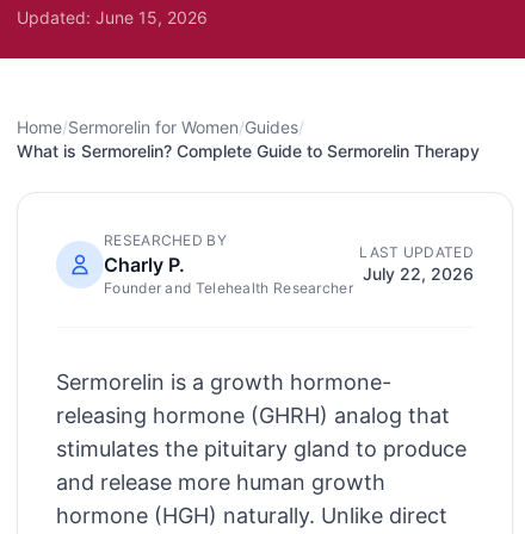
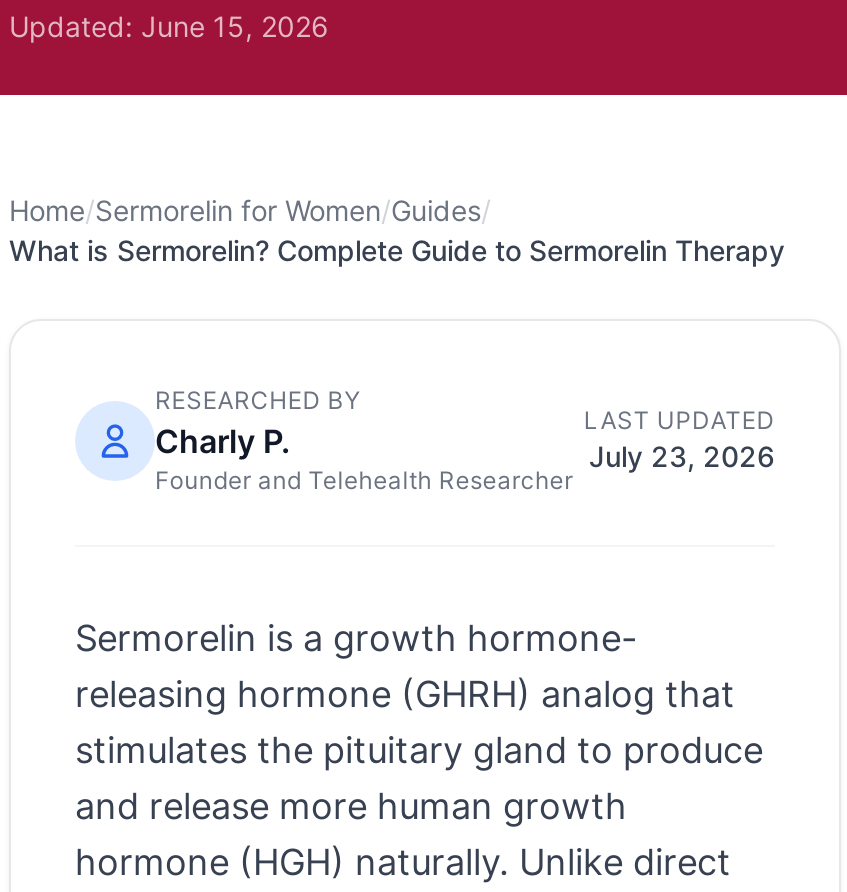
- July 22, 2026
+ July 23, 2026
